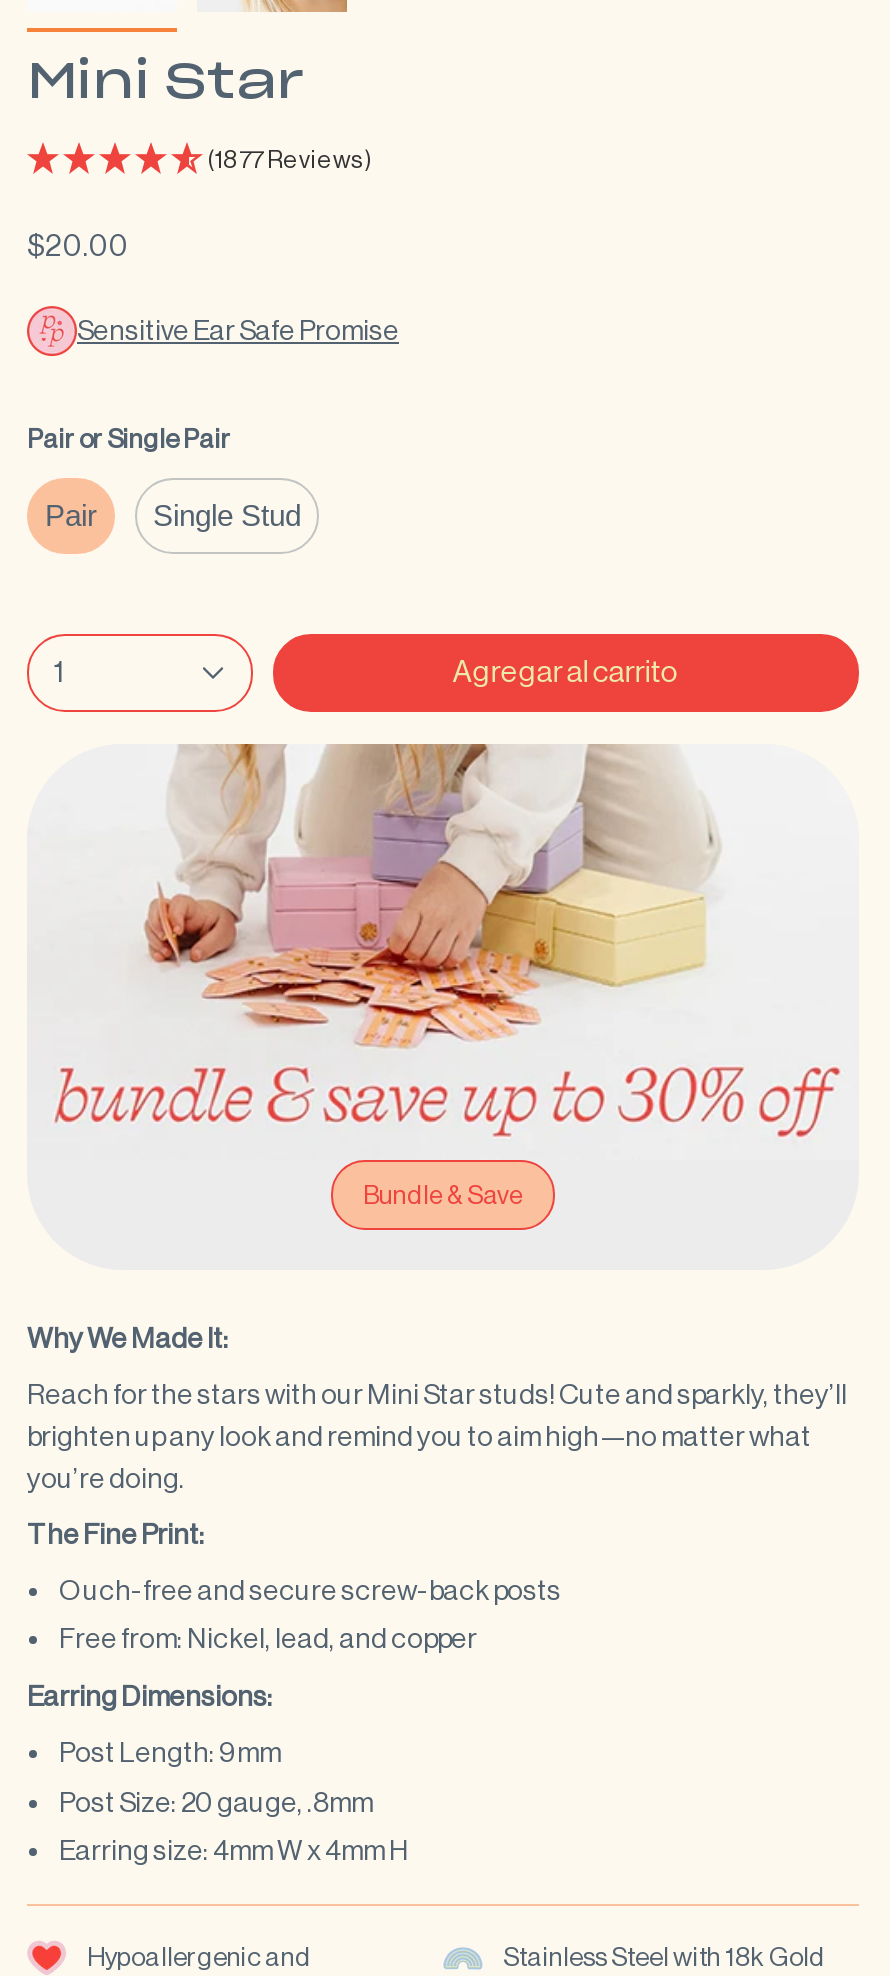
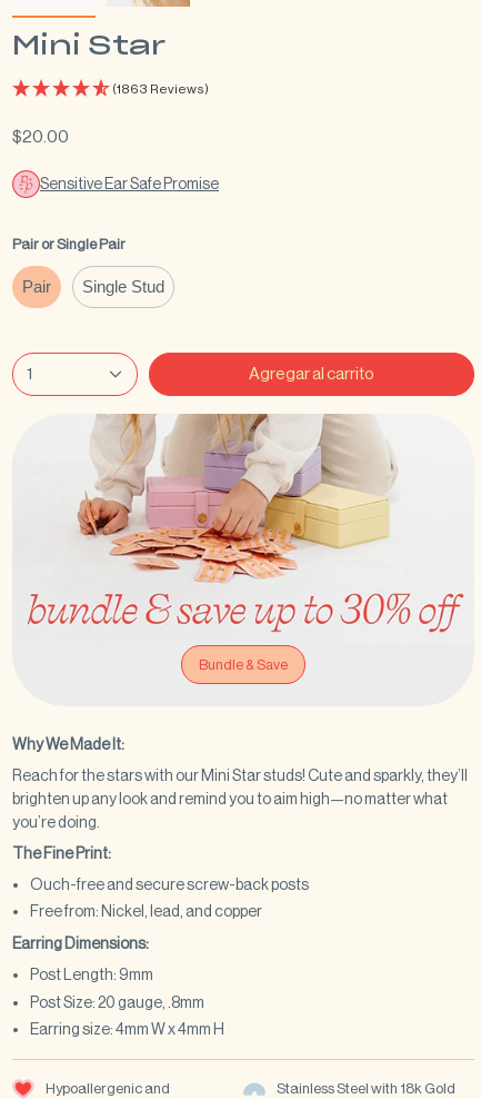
- (1877 Reviews)
+ (1863 Reviews)
